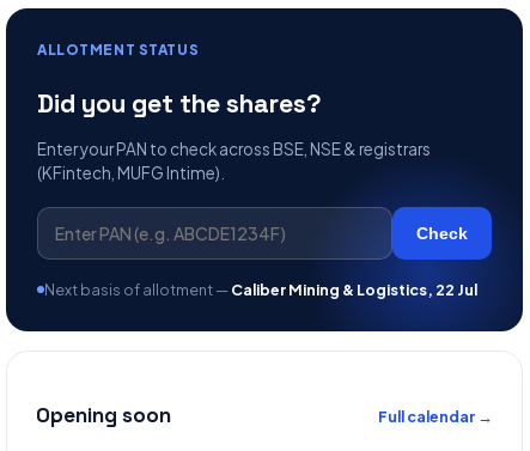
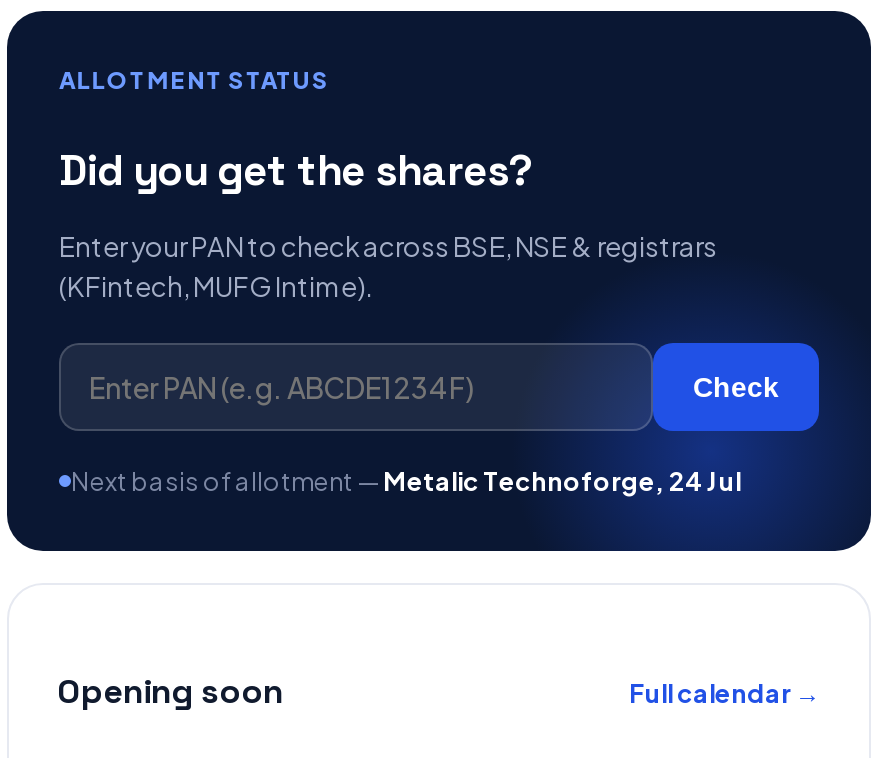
- Next basis of allotment — Caliber Mining & Logistics, 22 Jul
+ Next basis of allotment — Metalic Technoforge, 24 Jul
